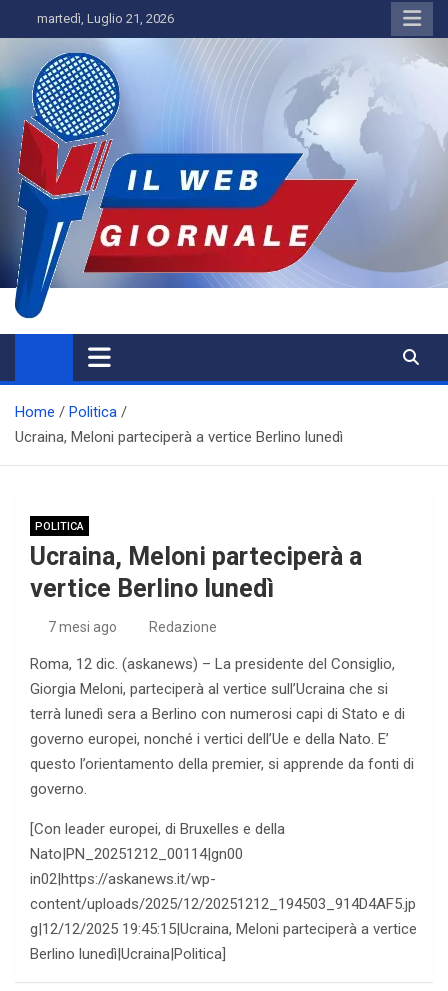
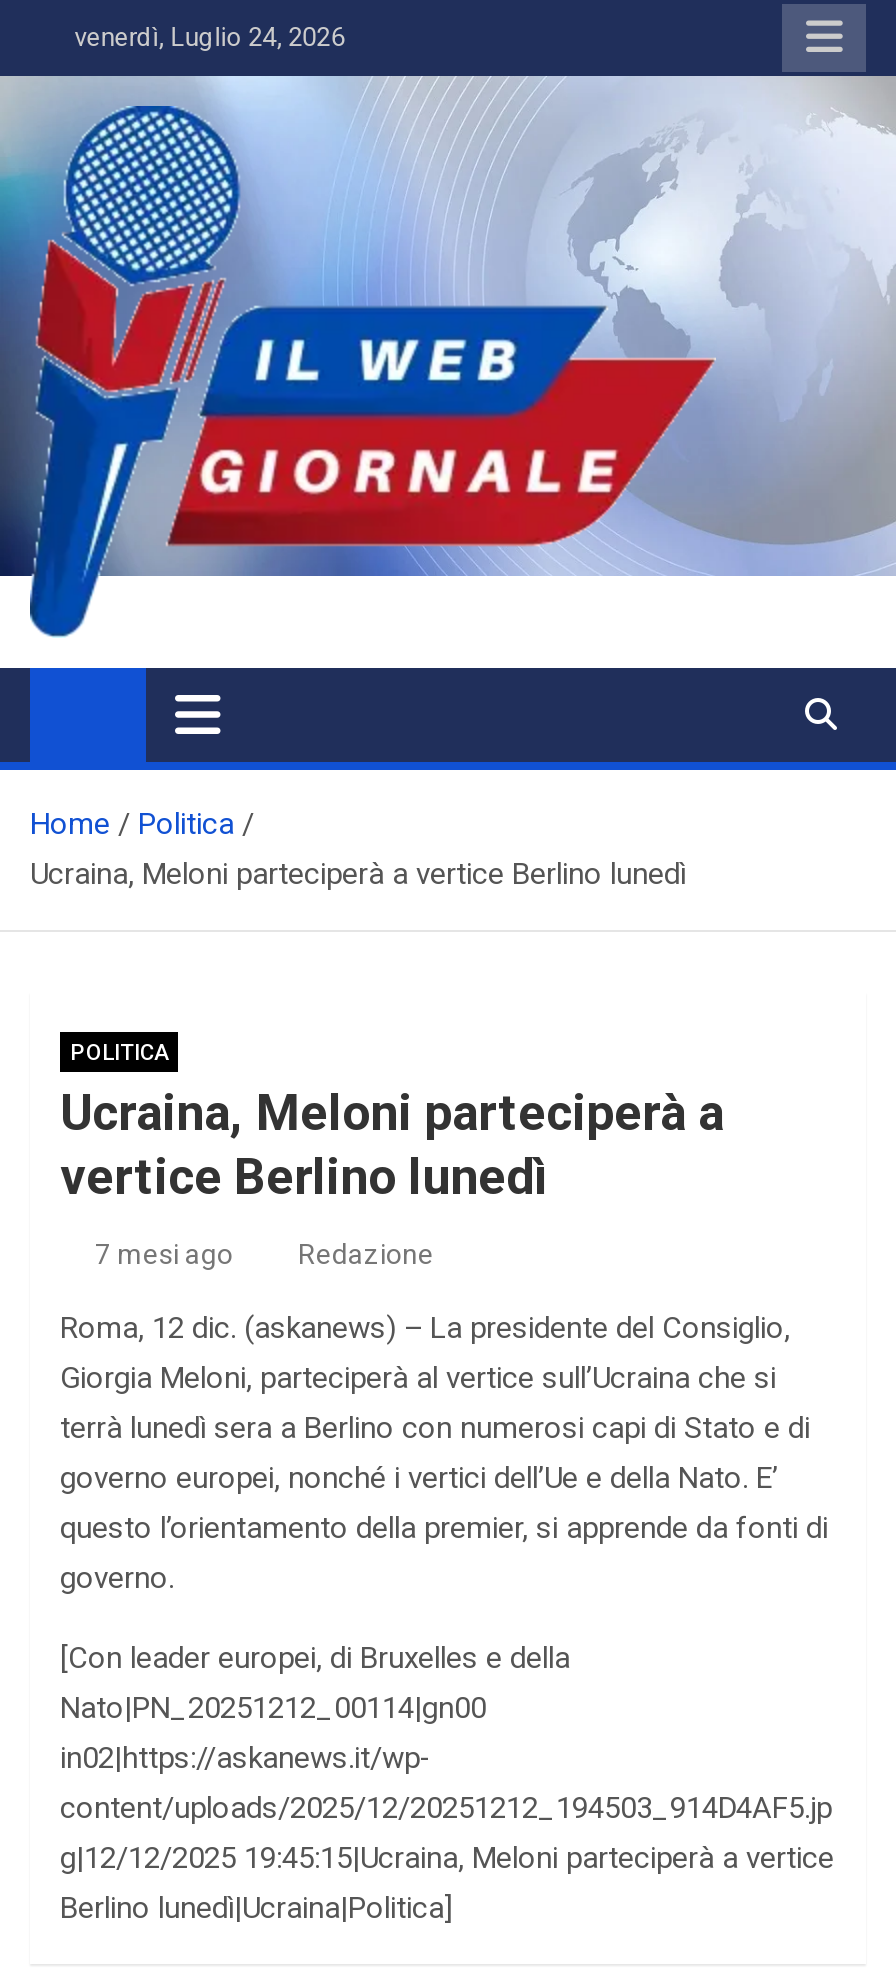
- martedì, Luglio 21, 2026
+ venerdì, Luglio 24, 2026
